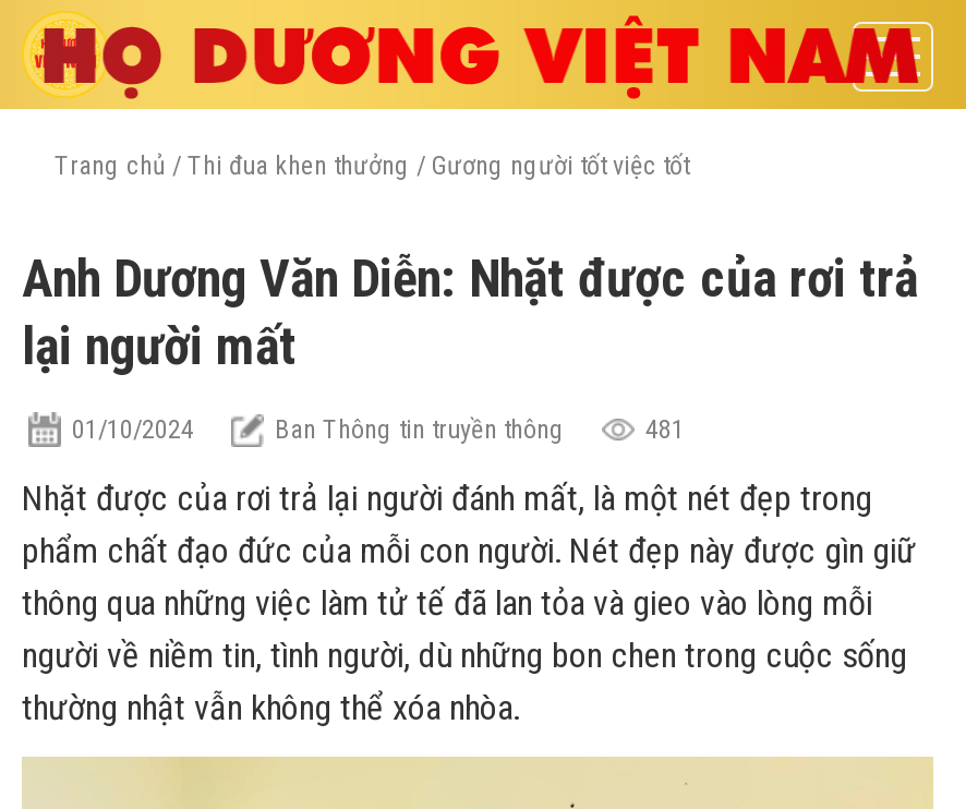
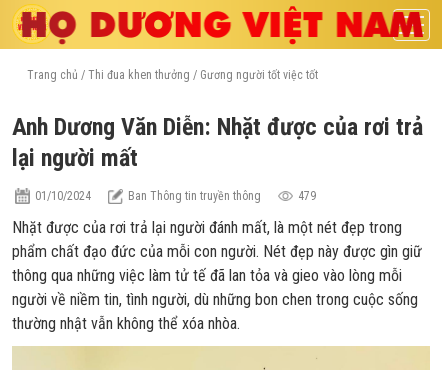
- 481
+ 479
